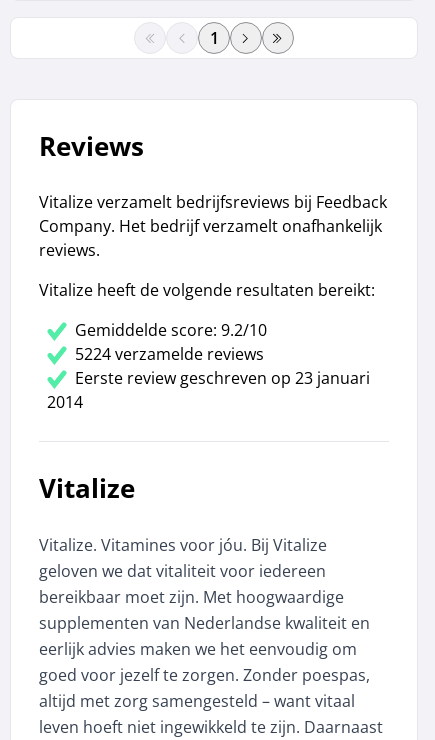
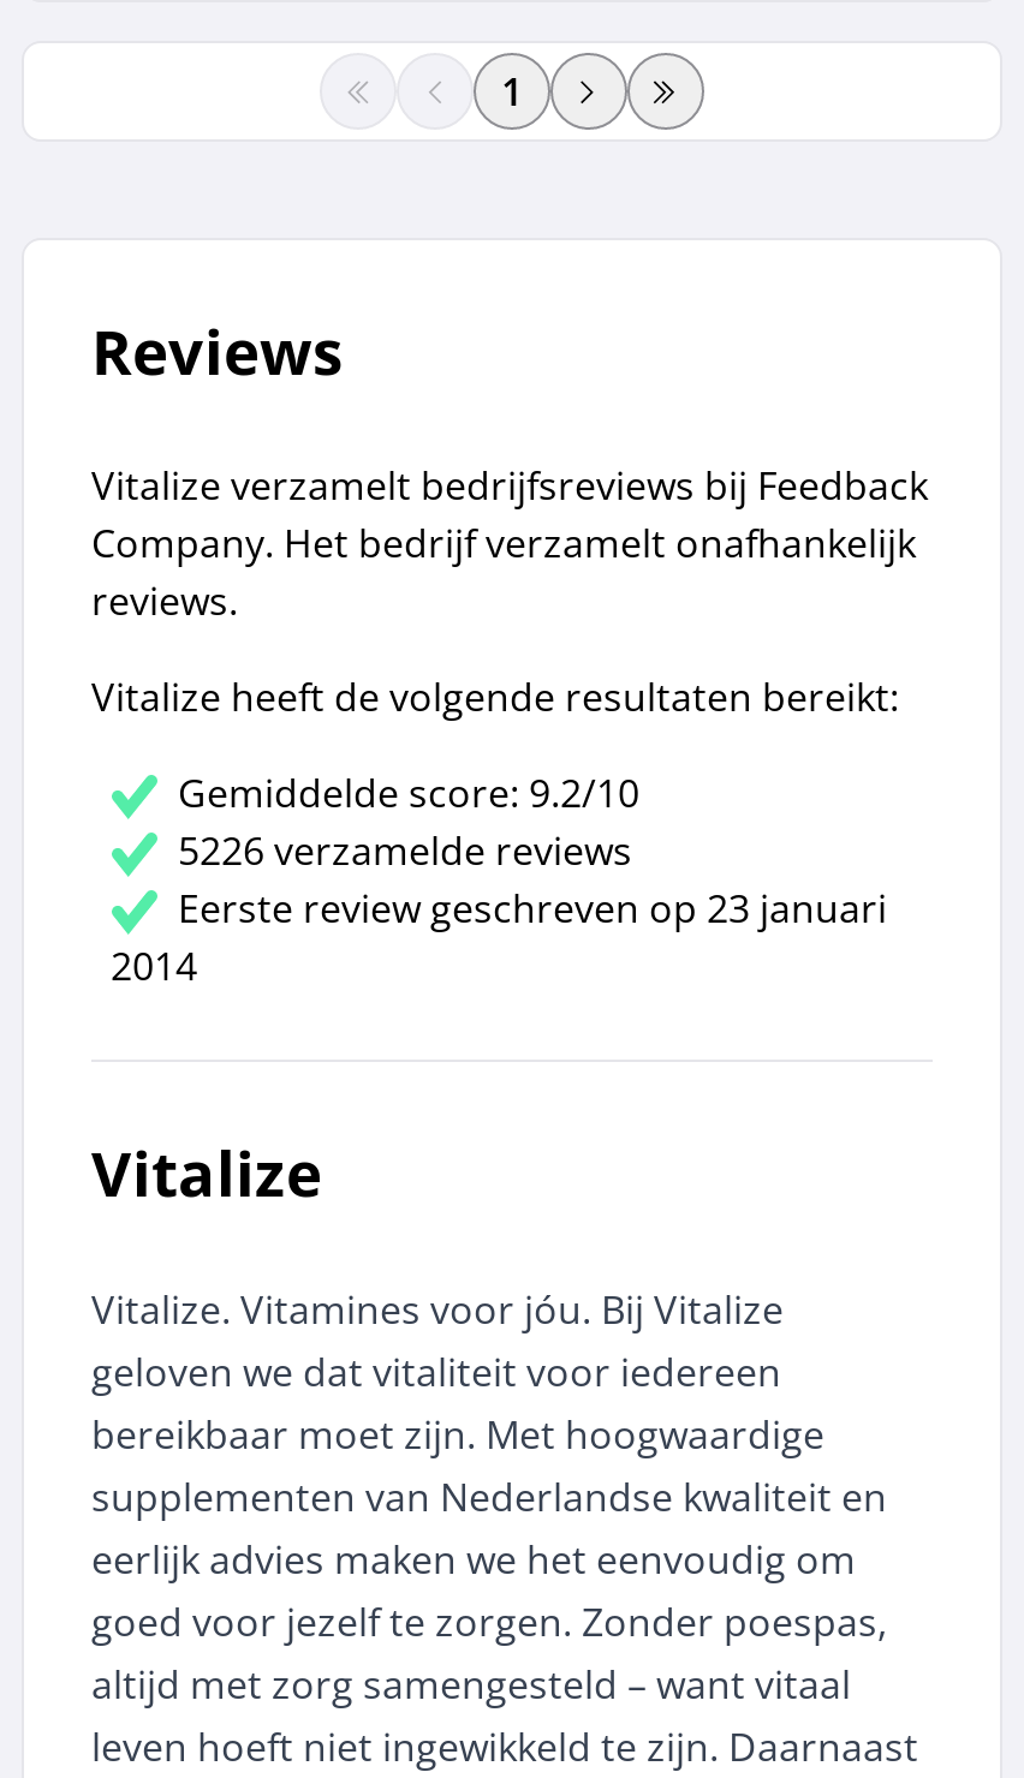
- 5224 verzamelde reviews
+ 5226 verzamelde reviews
